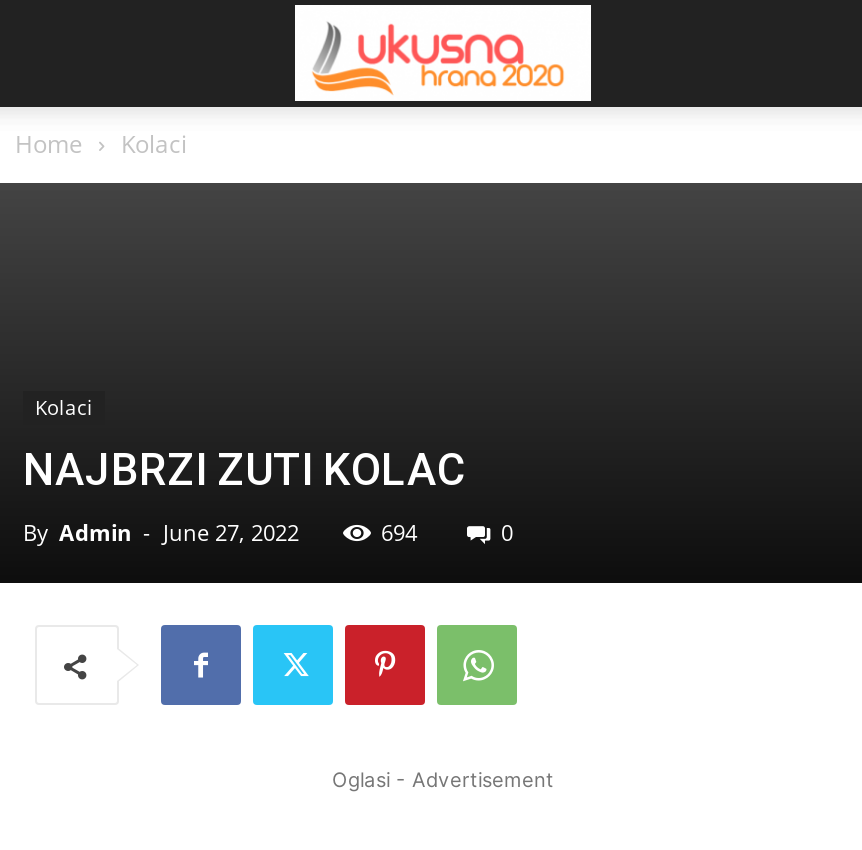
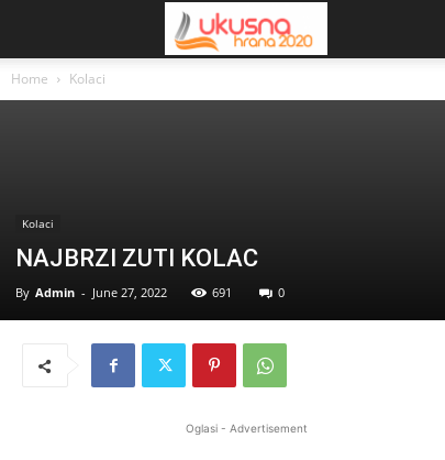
- 694
+ 691
